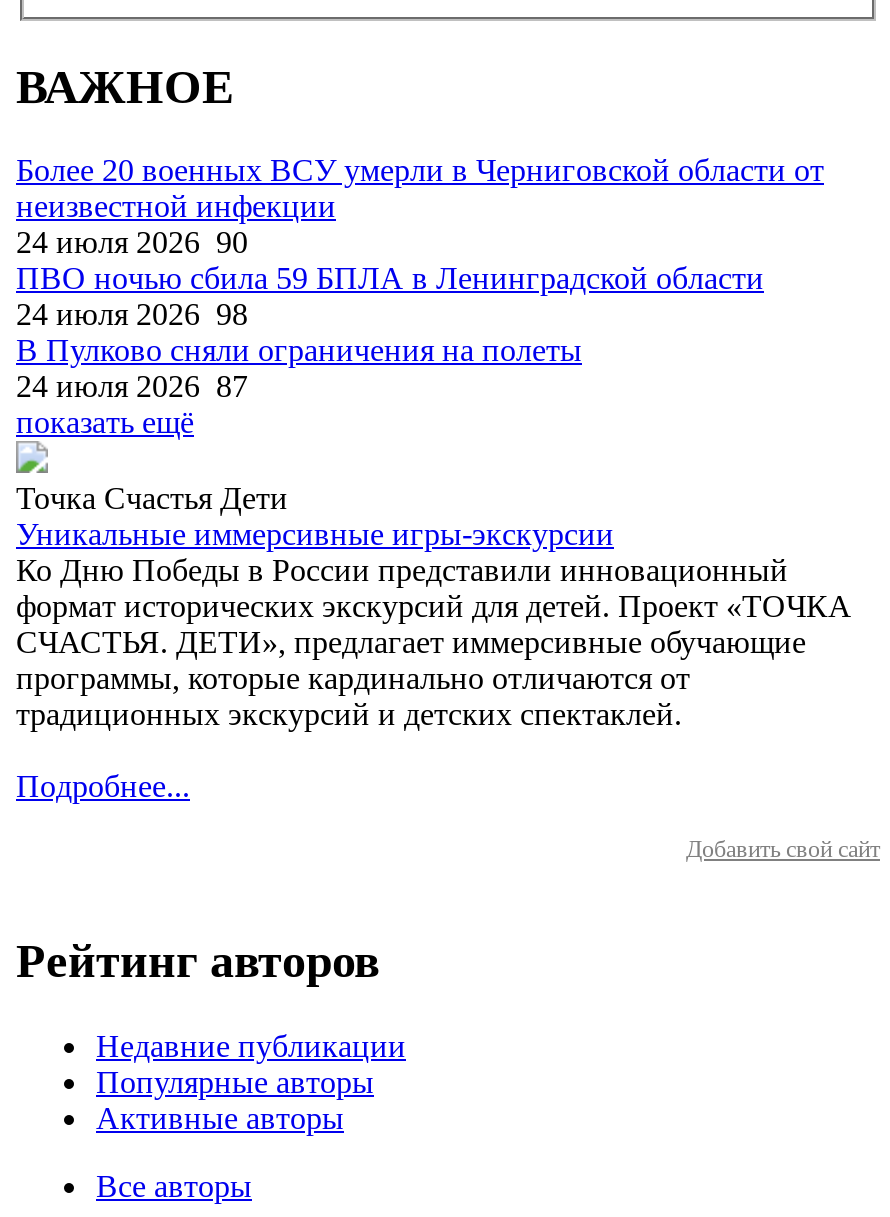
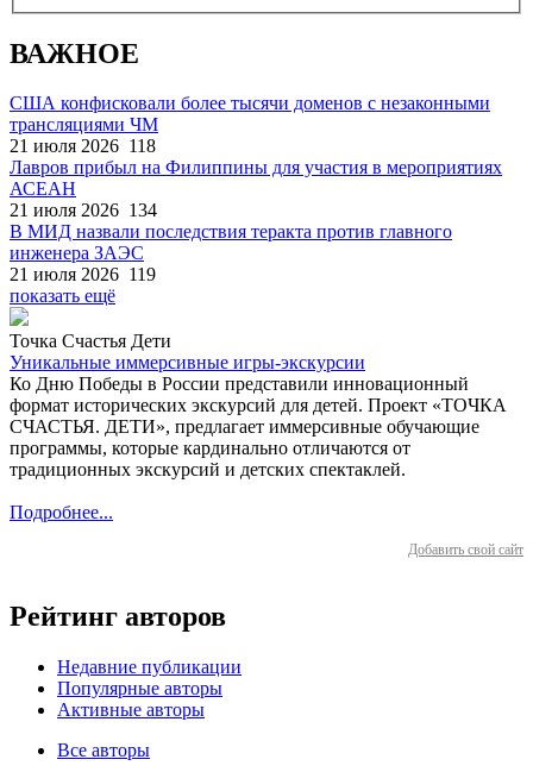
- Более 20 военных ВСУ умерли в Черниговской области от
- неизвестной инфекции
- 24 июля 2026 90
- ПВО ночью сбила 59 БПЛА в Ленинградской области
- 24 июля 2026 98
- В Пулково сняли ограничения на полеты
- 24 июля 2026 87
+ США конфисковали более тысячи доменов с незаконными
+ трансляциями ЧМ
+ 21 июля 2026 118
+ Лавров прибыл на Филиппины для участия в мероприятиях
+ АСЕАН
+ 21 июля 2026 134
+ В МИД назвали последствия теракта против главного
+ инженера ЗАЭС
+ 21 июля 2026 119
